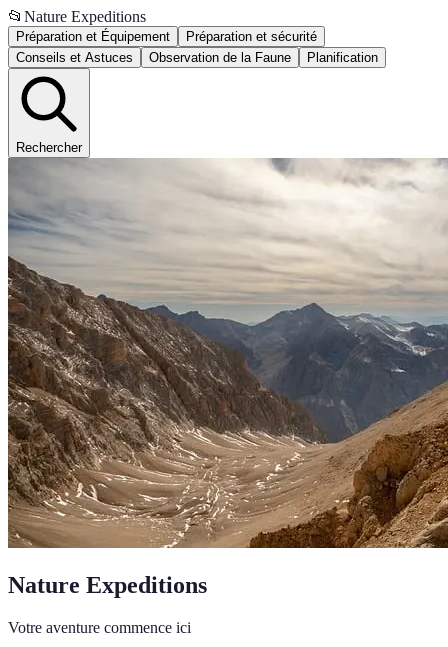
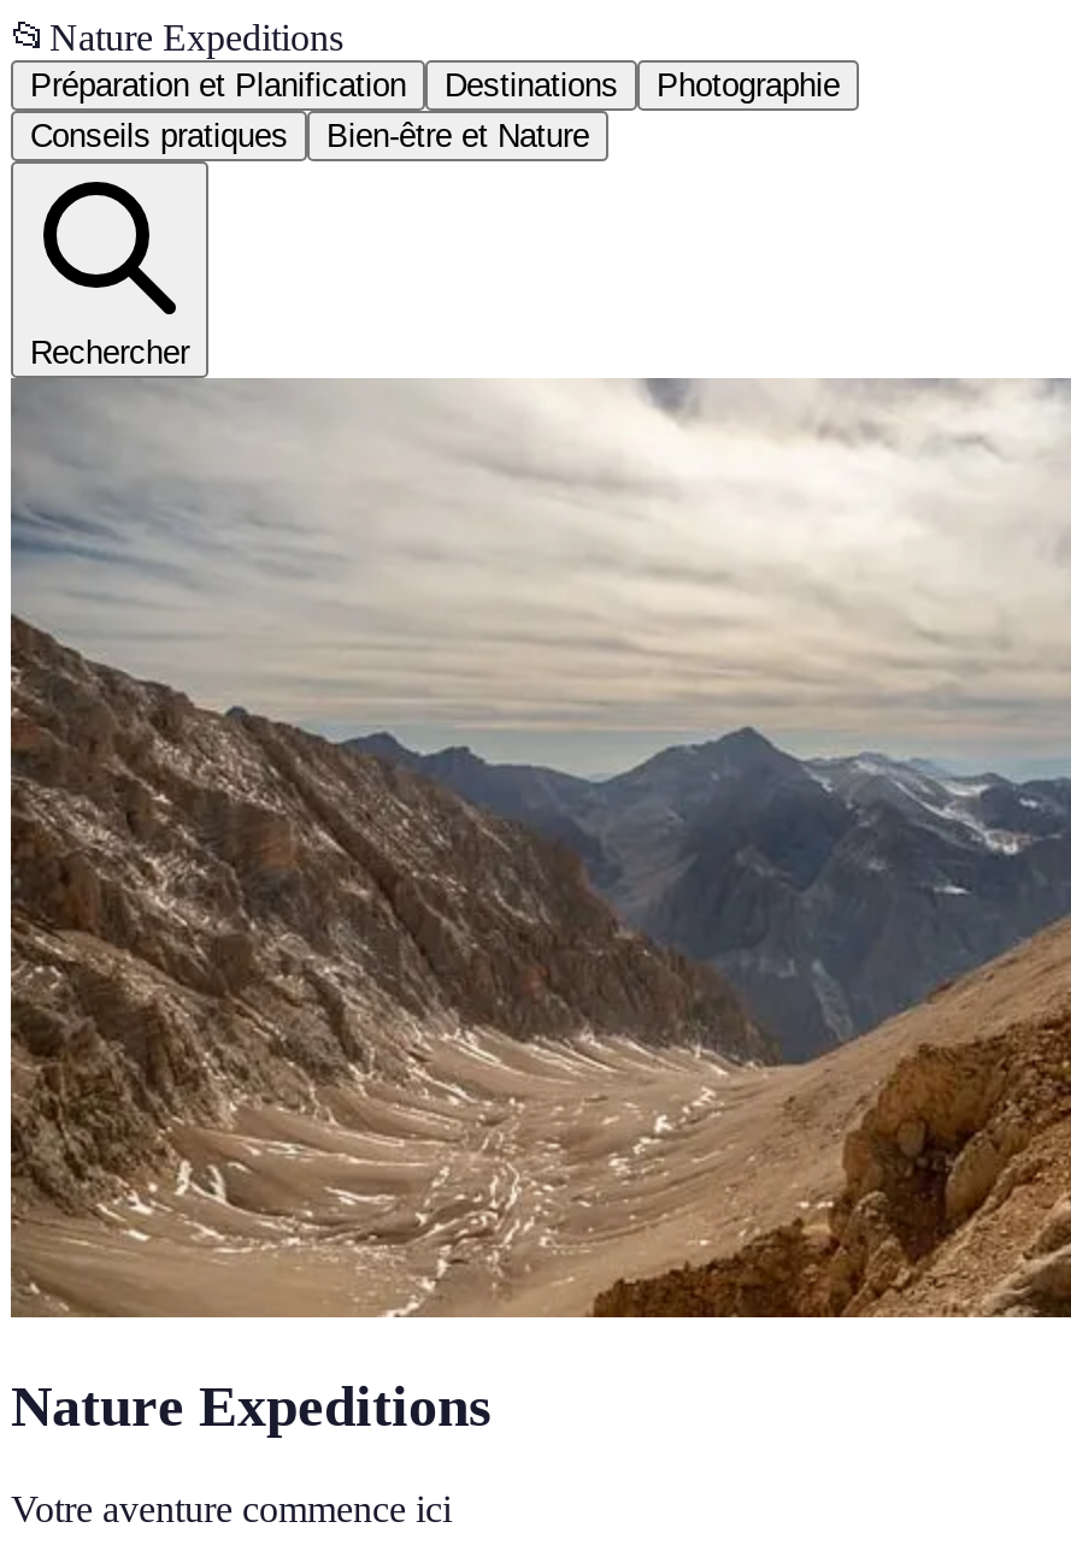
- Préparation et Équipement
- Préparation et sécurité
- Conseils et Astuces
- Observation de la Faune
- Planification
+ Préparation et Planification
+ Destinations
+ Photographie
+ Conseils pratiques
+ Bien-être et Nature
